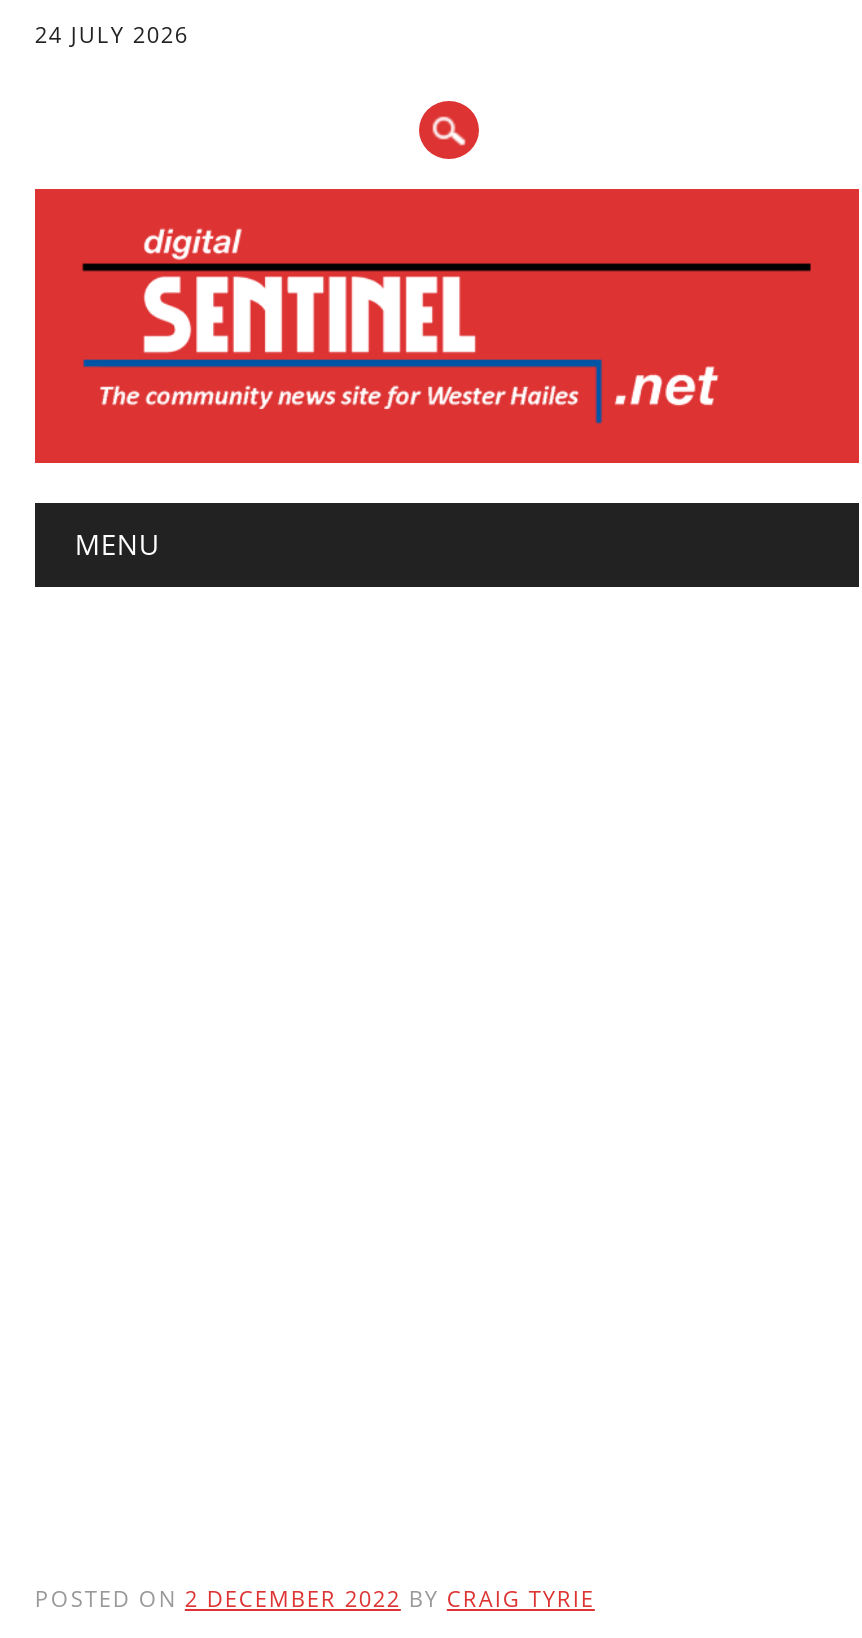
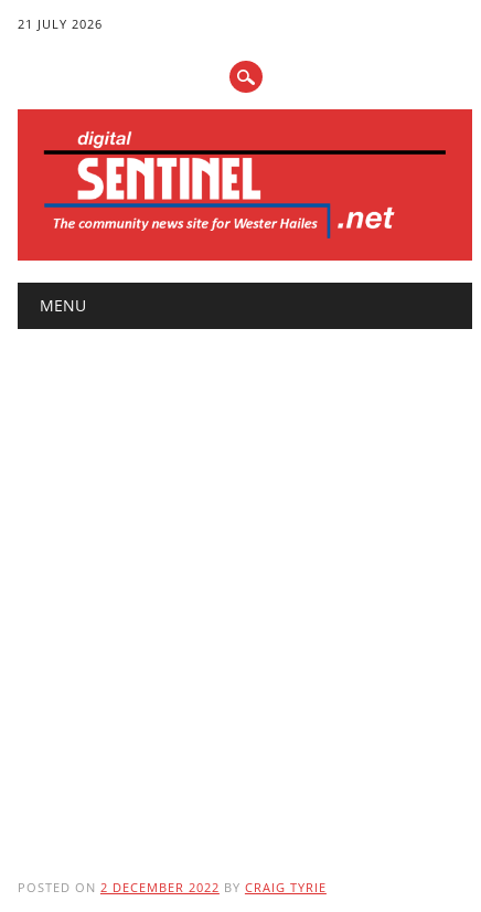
- 24 JULY 2026
+ 21 JULY 2026
